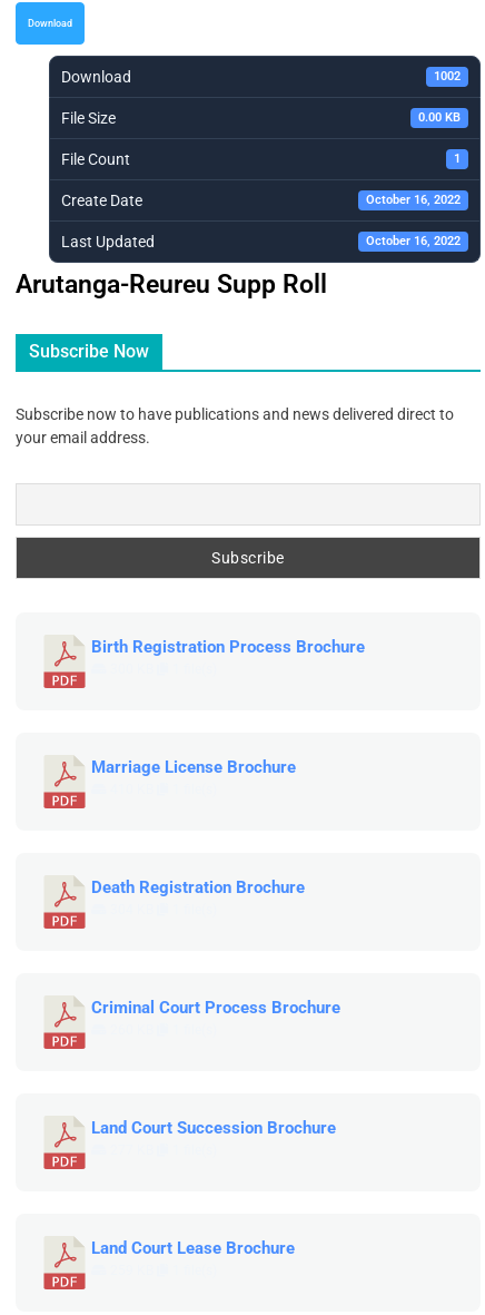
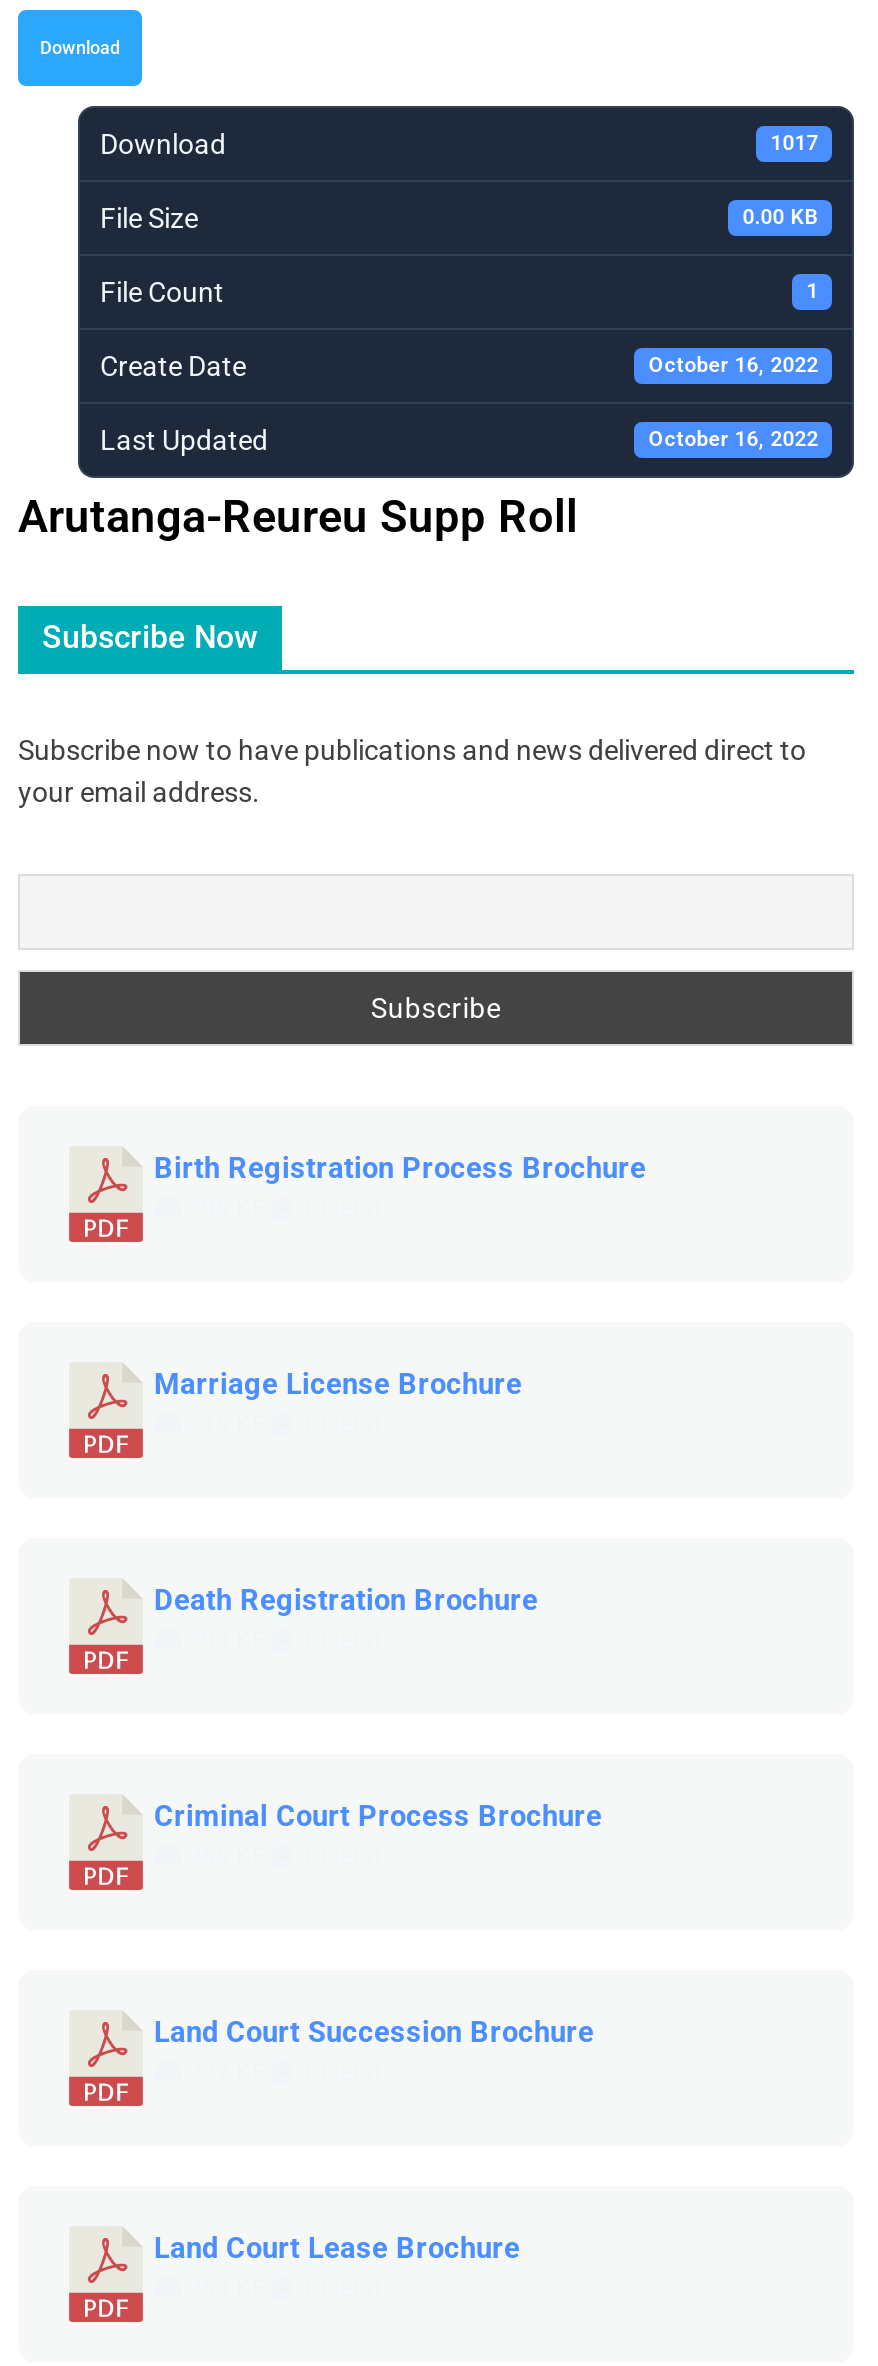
- 1002
+ 1017
